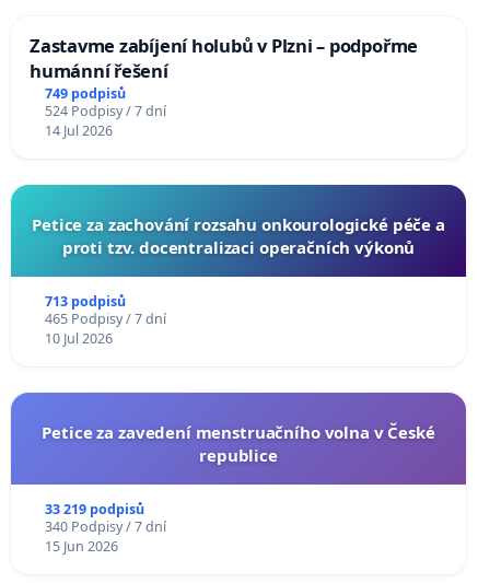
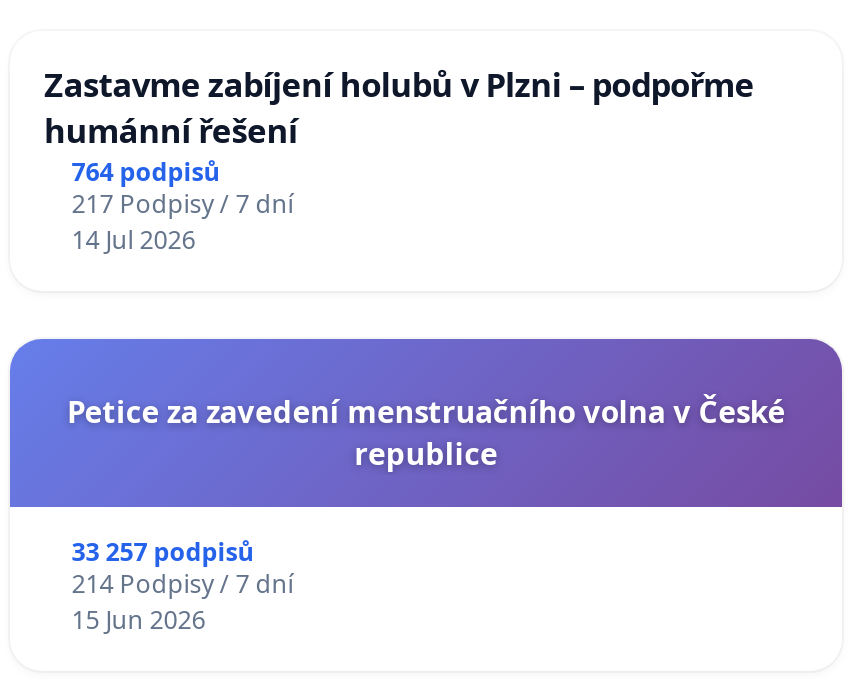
- 749 podpisů
+ 764 podpisů

- 524 Podpisy / 7 dní
+ 217 Podpisy / 7 dní

- [image]
- Petice za zachování rozsahu onkourologické péče a
- proti tzv. docentralizaci operačních výkonů
- 713 podpisů
- 465 Podpisy / 7 dní
- 10 Jul 2026

- 33 219 podpisů
+ 33 257 podpisů

- 340 Podpisy / 7 dní
+ 214 Podpisy / 7 dní
